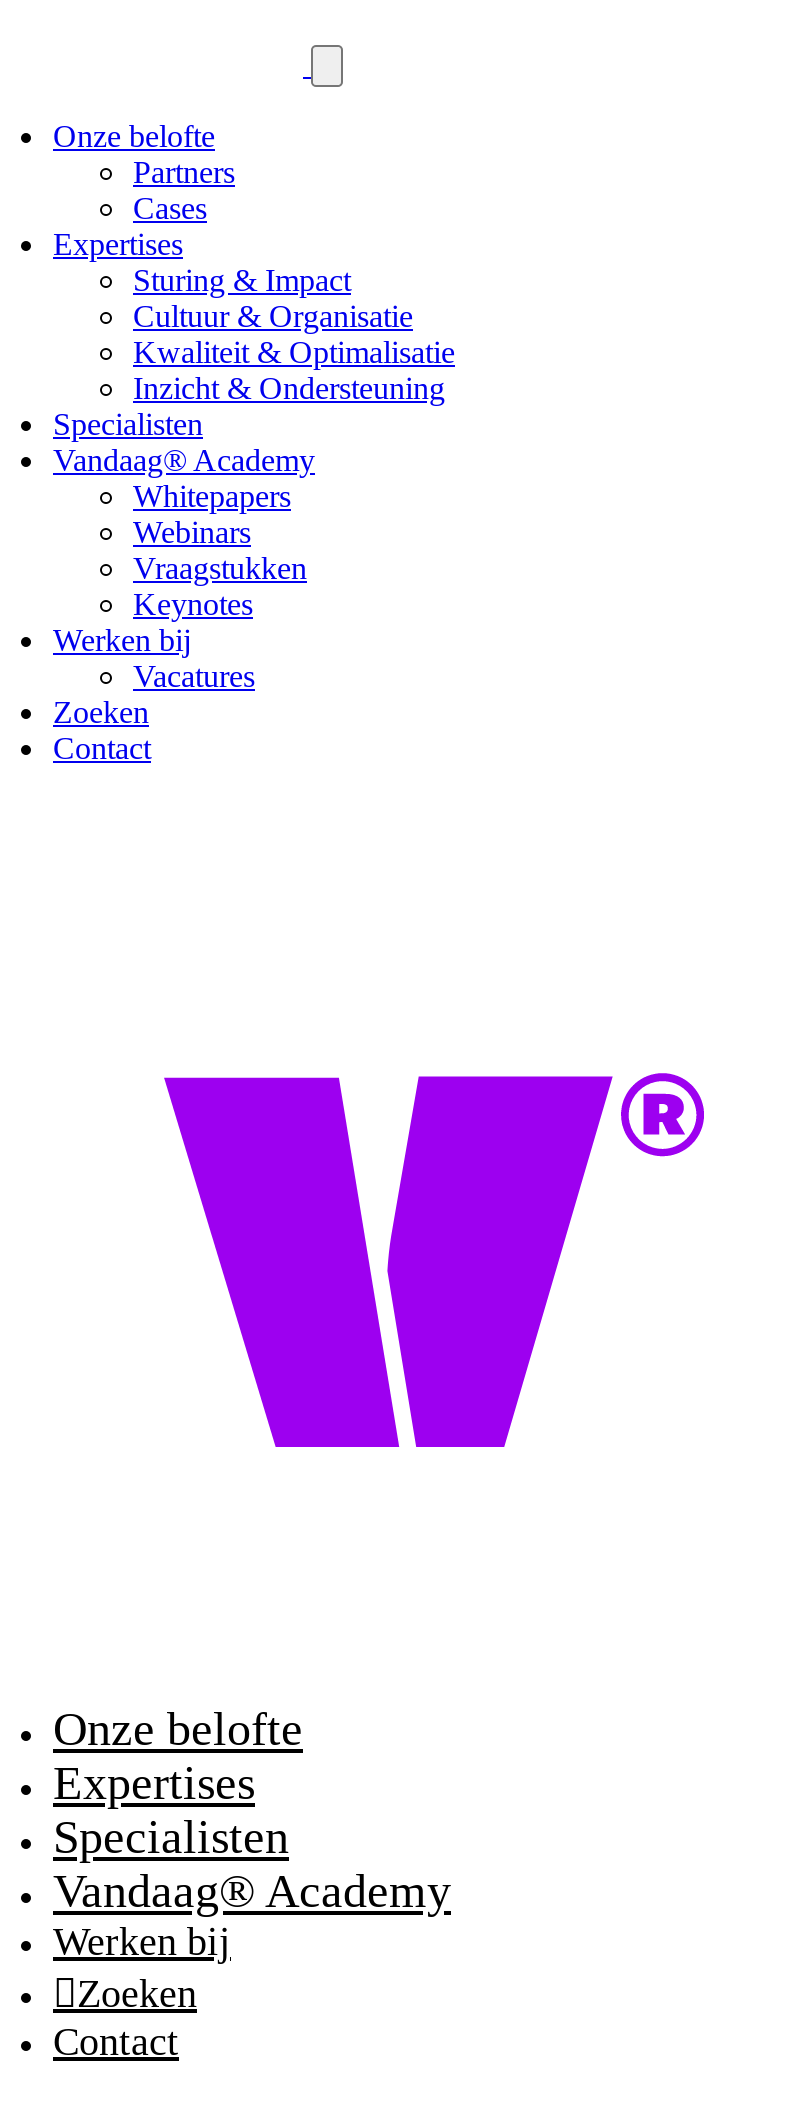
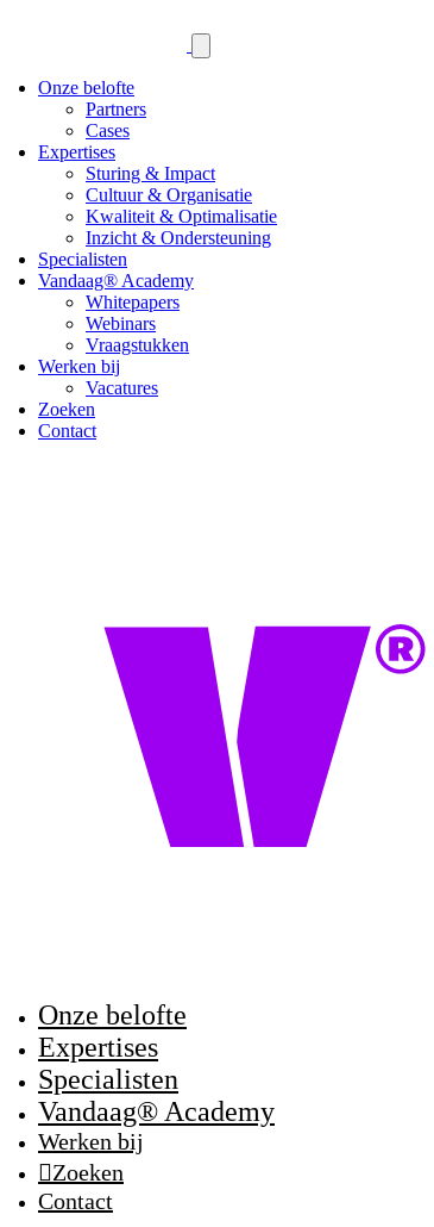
- Keynotes
